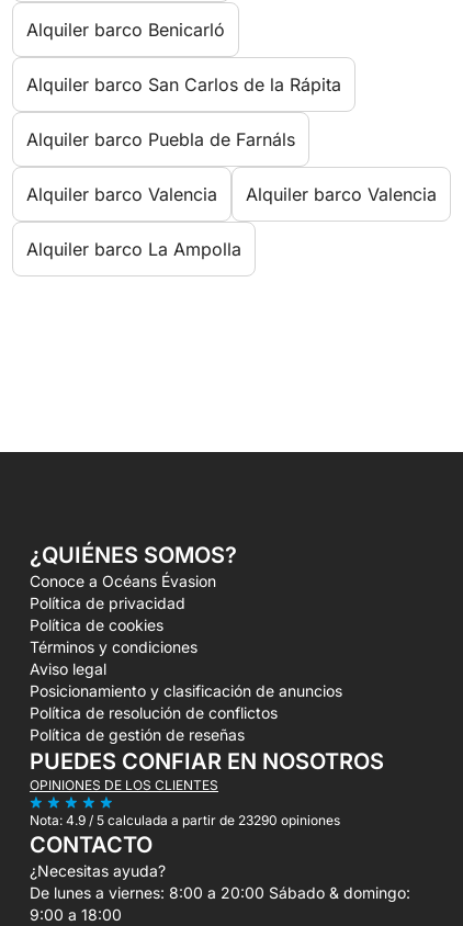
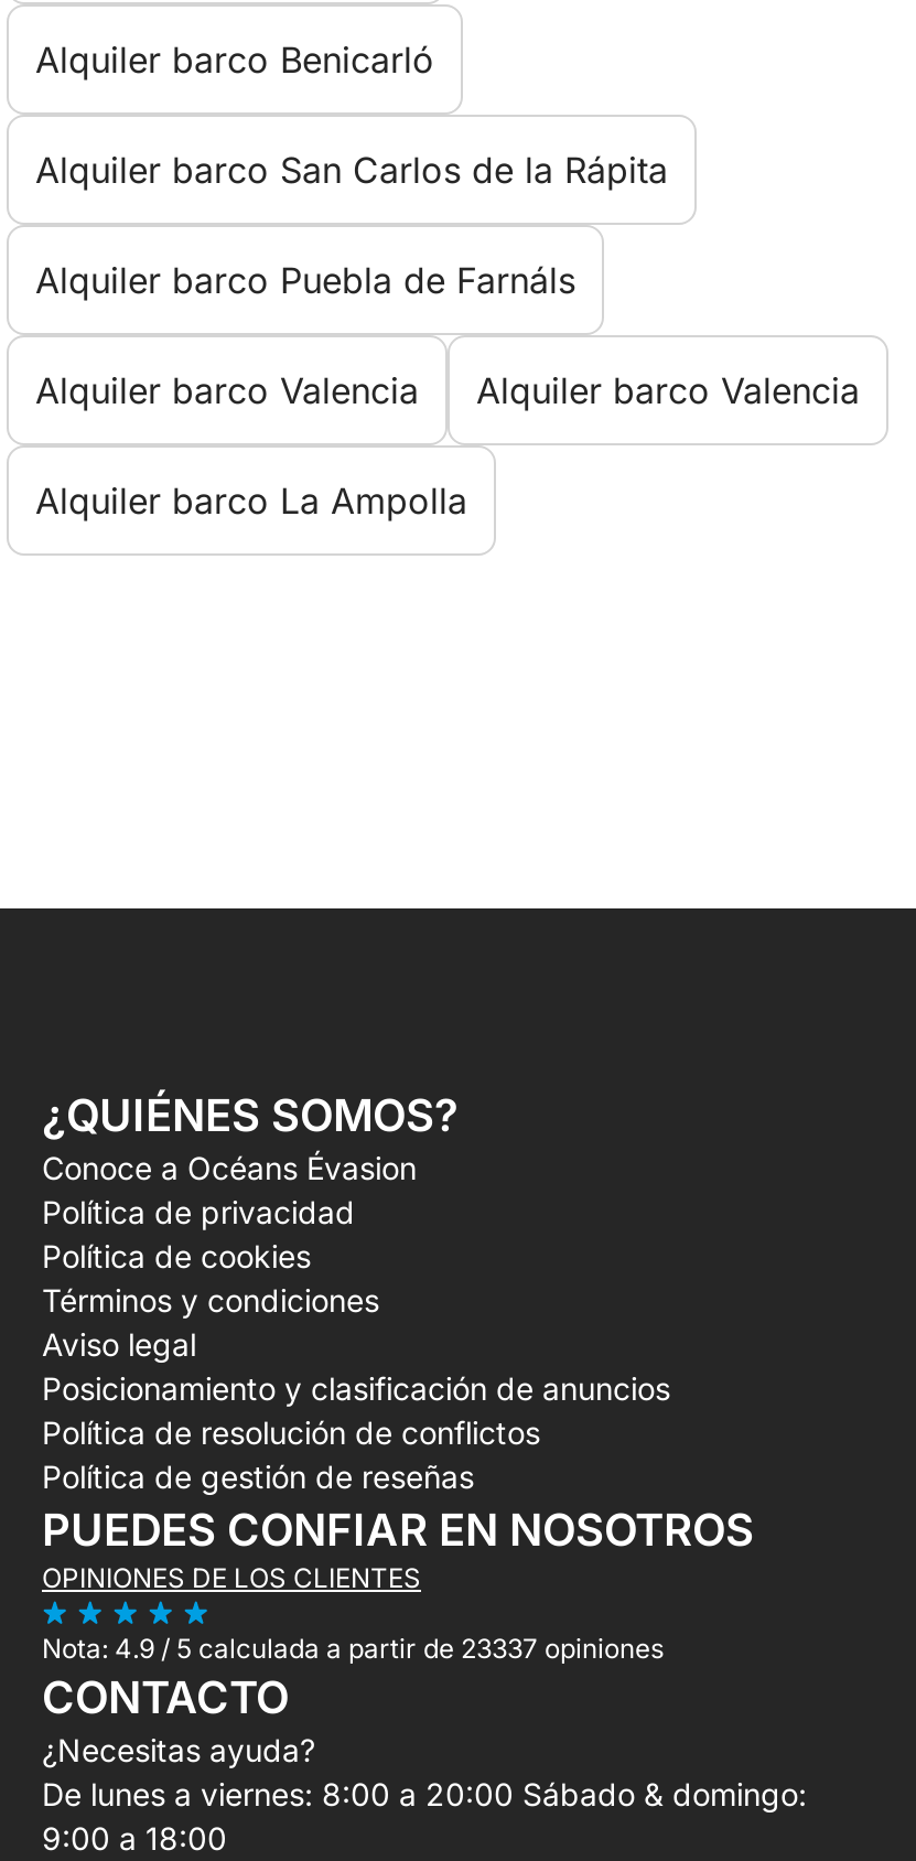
- Nota: 4.9 / 5 calculada a partir de 23290 opiniones
+ Nota: 4.9 / 5 calculada a partir de 23337 opiniones
